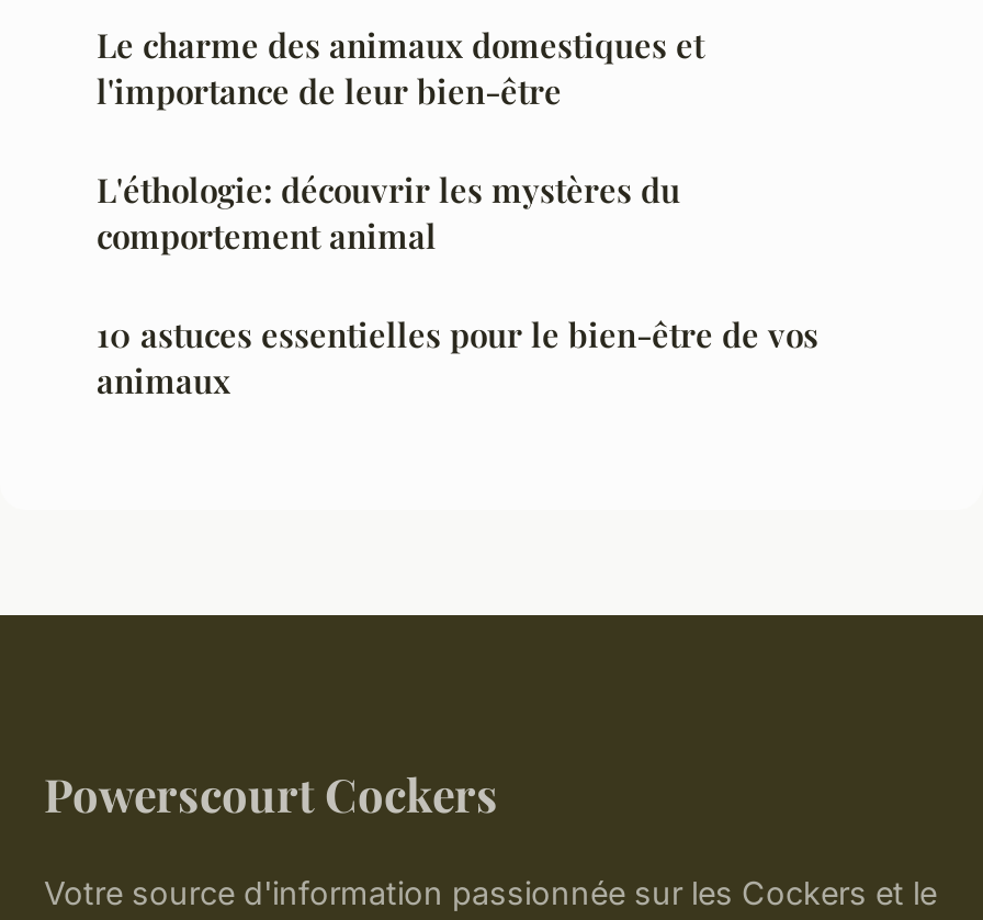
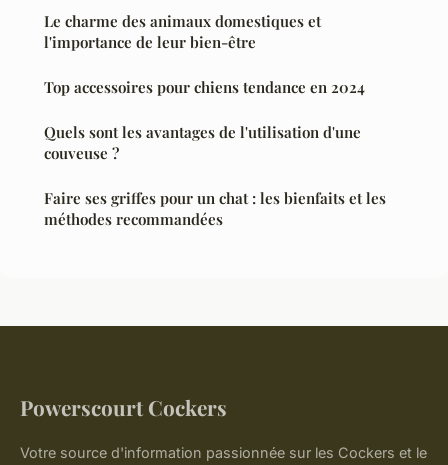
- L'éthologie: découvrir les mystères du
- comportement animal
- 10 astuces essentielles pour le bien-être de vos
- animaux
+ Top accessoires pour chiens tendance en 2024
+ Quels sont les avantages de l'utilisation d'une
+ couveuse ?
+ Faire ses griffes pour un chat : les bienfaits et les
+ méthodes recommandées
